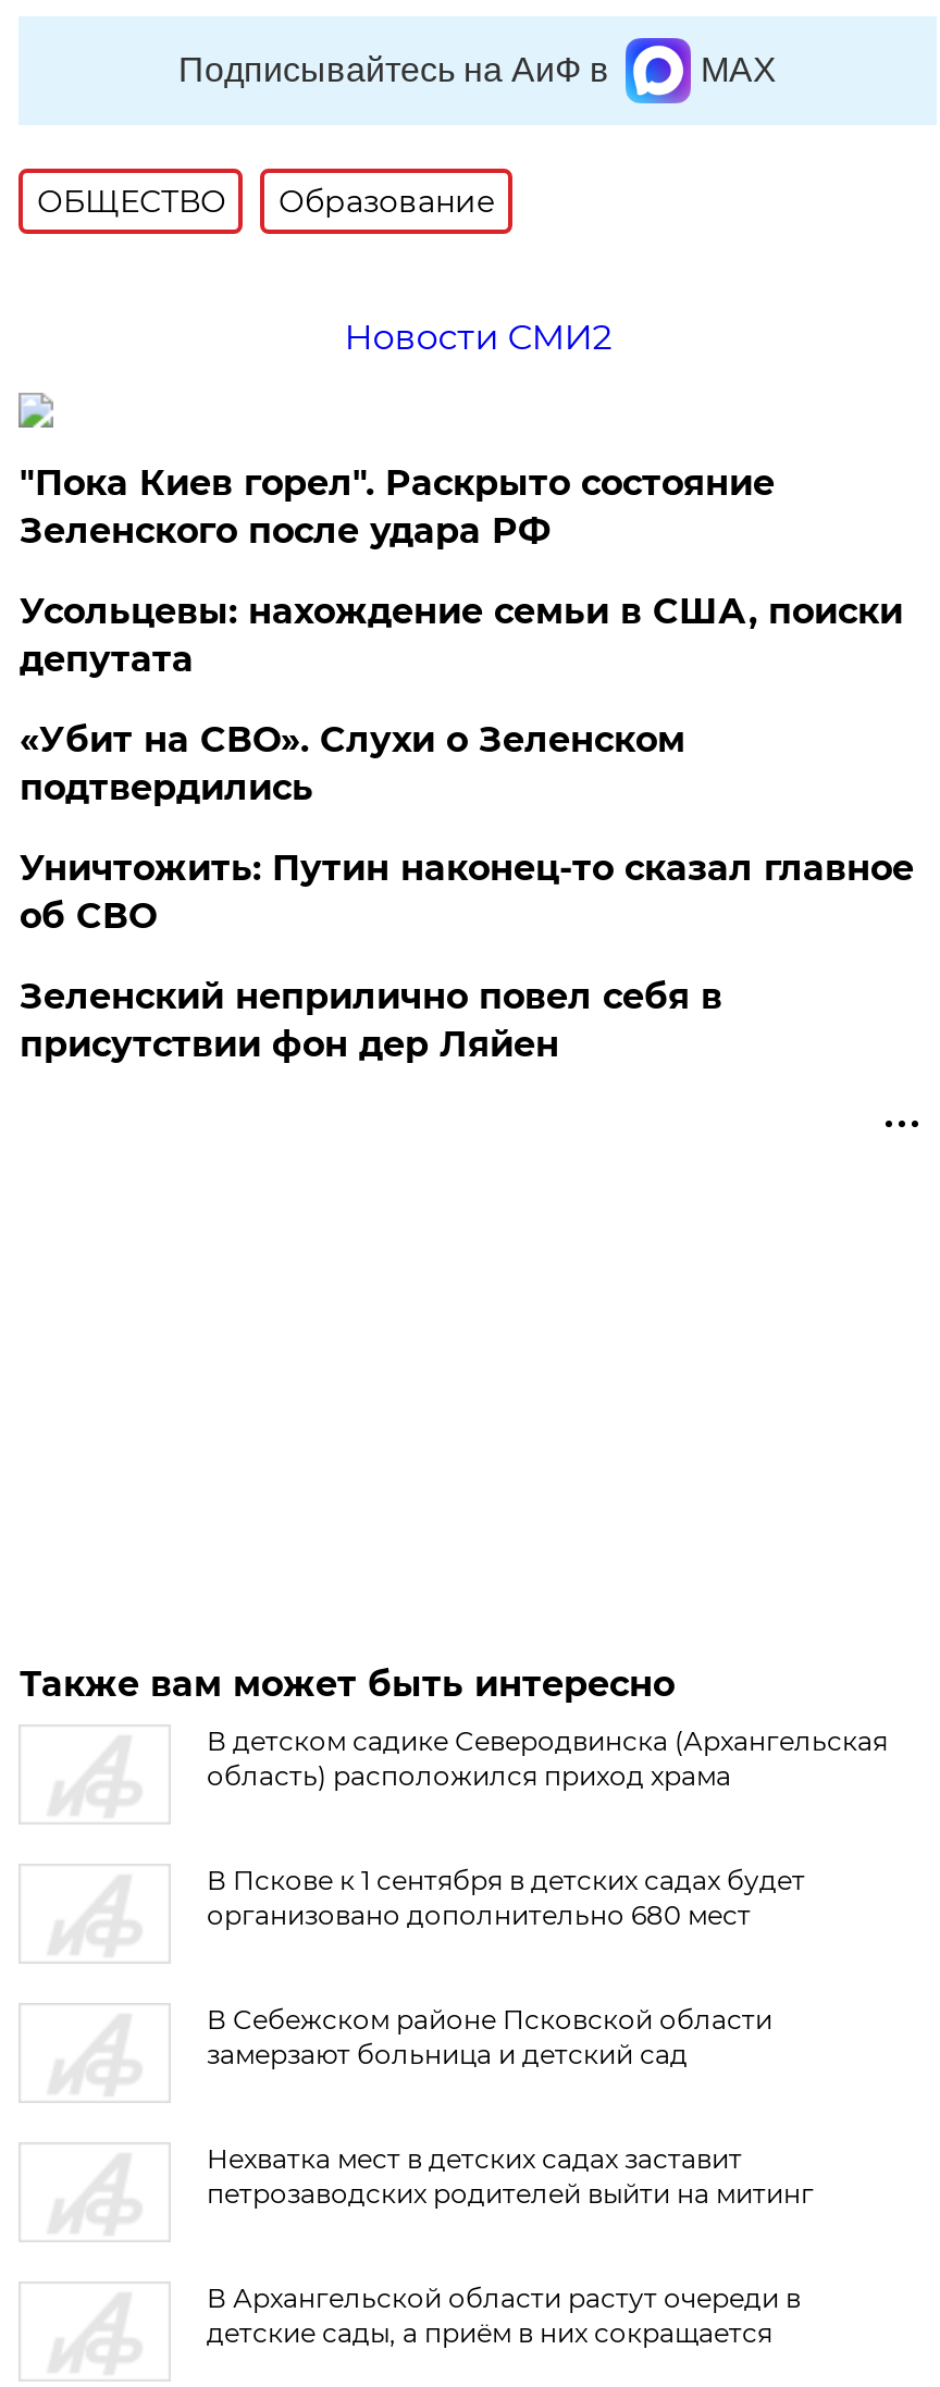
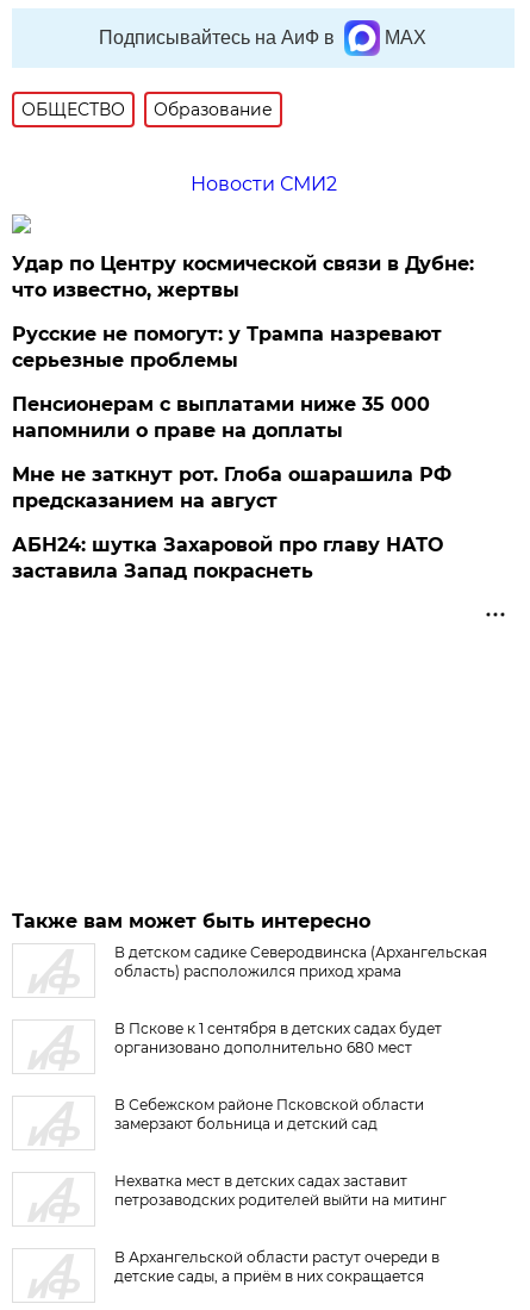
- "Пока Киев горел". Раскрыто состояние
- Зеленского после удара РФ
+ Удар по Центру космической связи в Дубне:
+ что известно, жертвы

- Усольцевы: нахождение семьи в США, поиски
- депутата
+ Русские не помогут: у Трампа назревают
+ серьезные проблемы

- «Убит на СВО». Слухи о Зеленском
- подтвердились
+ Пенсионерам с выплатами ниже 35 000
+ напомнили о праве на доплаты

- Уничтожить: Путин наконец-то сказал главное
- об СВО
+ Мне не заткнут рот. Глоба ошарашила РФ
+ предсказанием на август

- Зеленский неприлично повел cебя в
- присутствии фон дер Ляйен
+ АБН24: шутка Захаровой про главу НАТО
+ заставила Запад покраснеть
